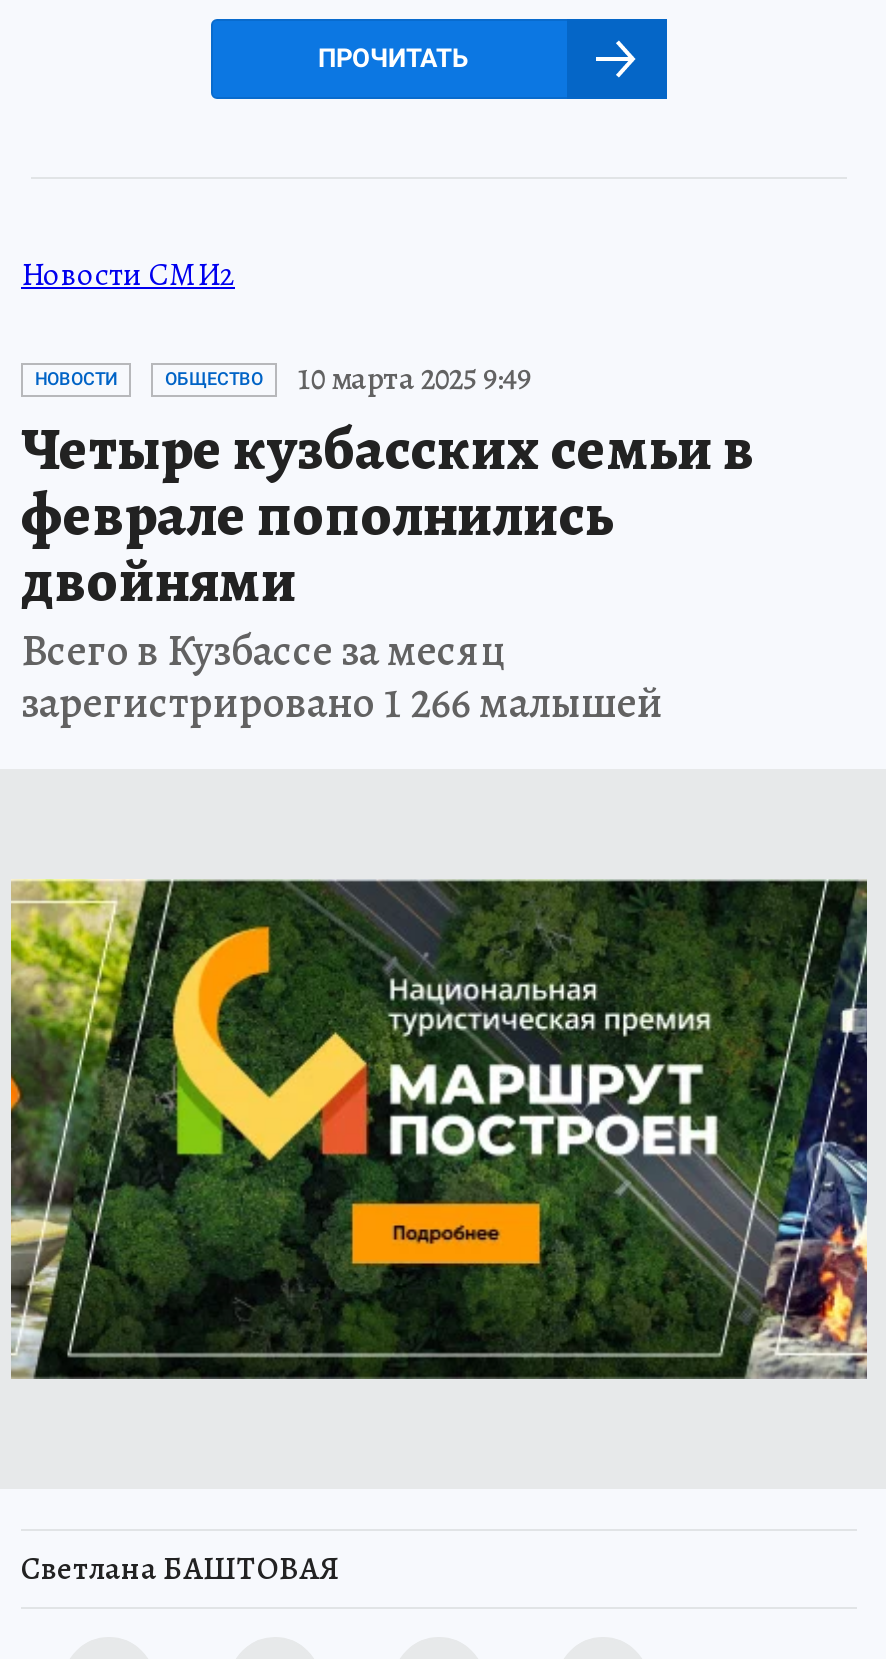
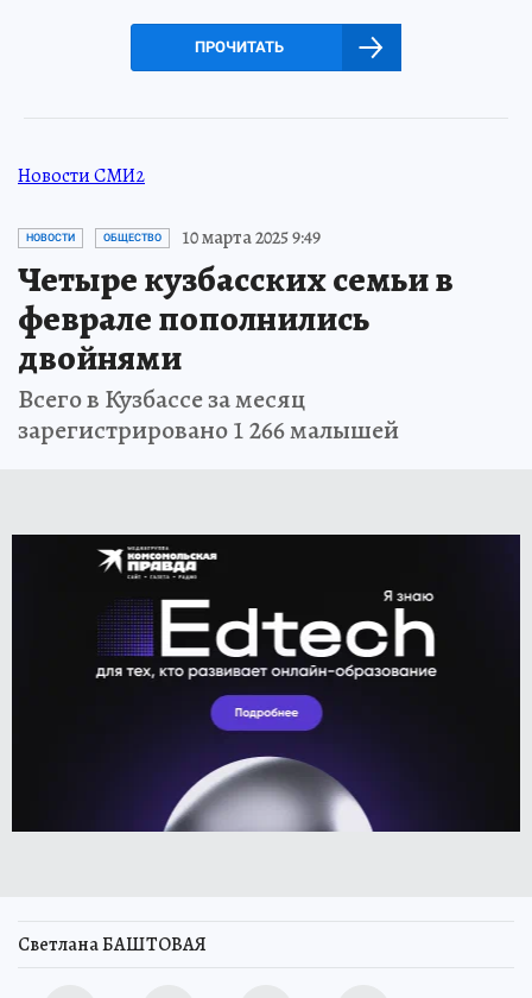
- [image]
+ [image]
